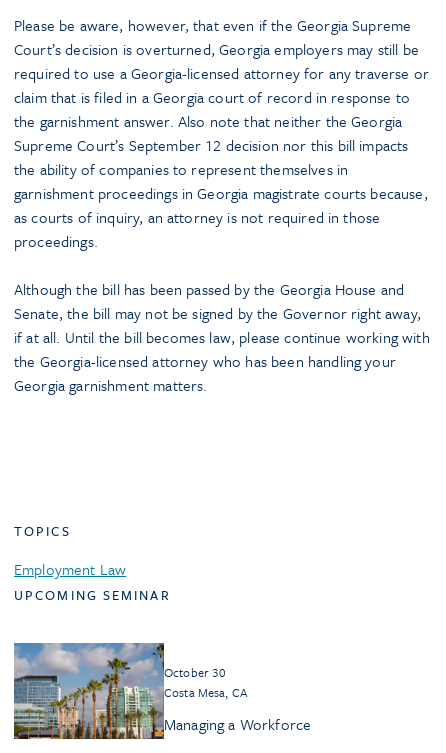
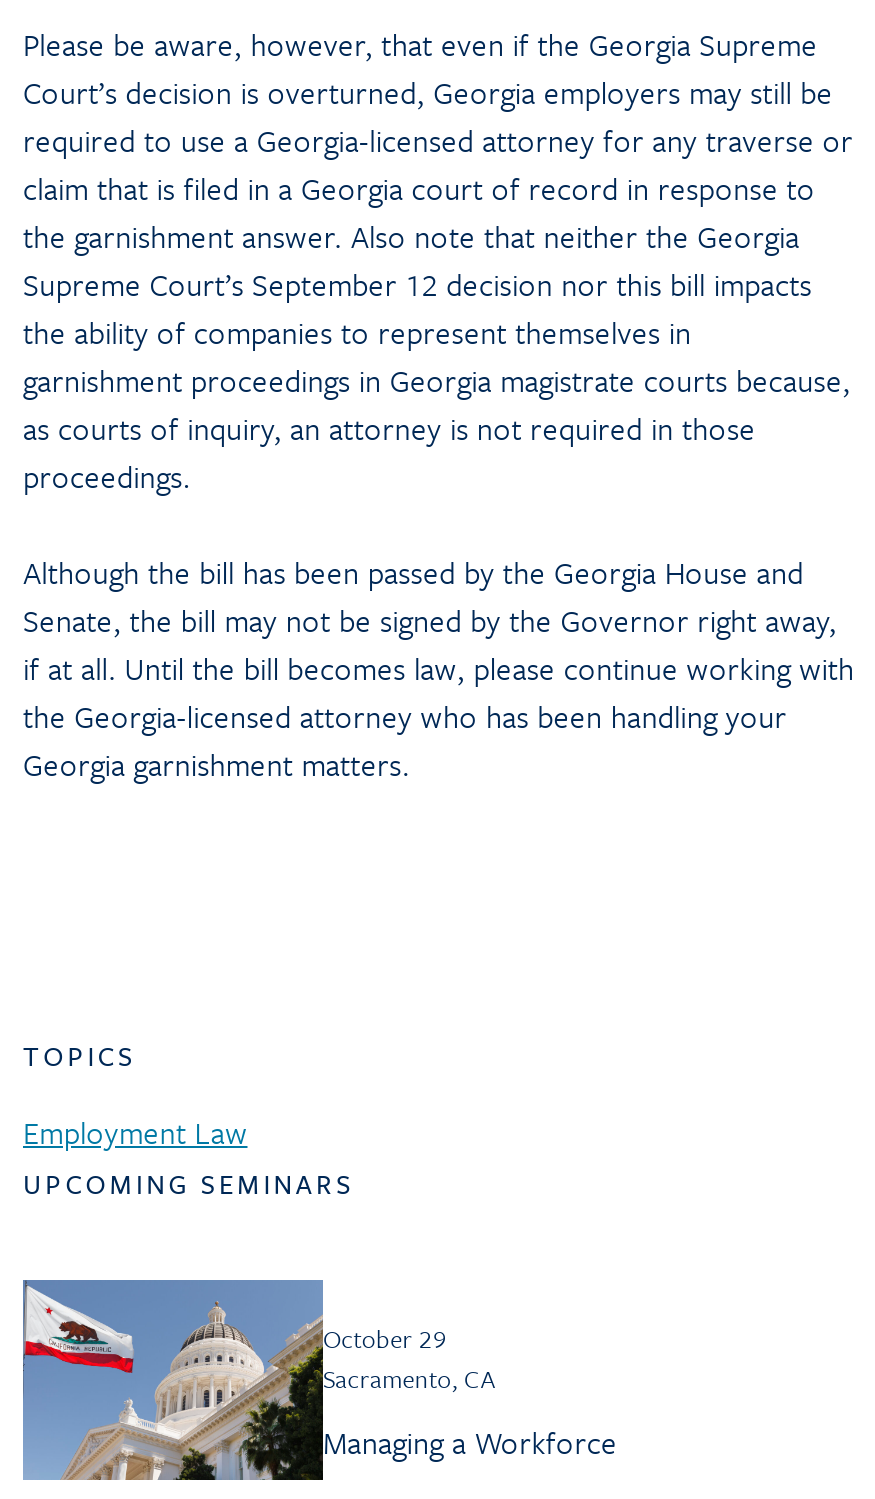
- UPCOMING SEMINAR
+ UPCOMING SEMINARS

- [image]
- October 30
- Costa Mesa, CA
+ [image]
+ October 29
+ Sacramento, CA
